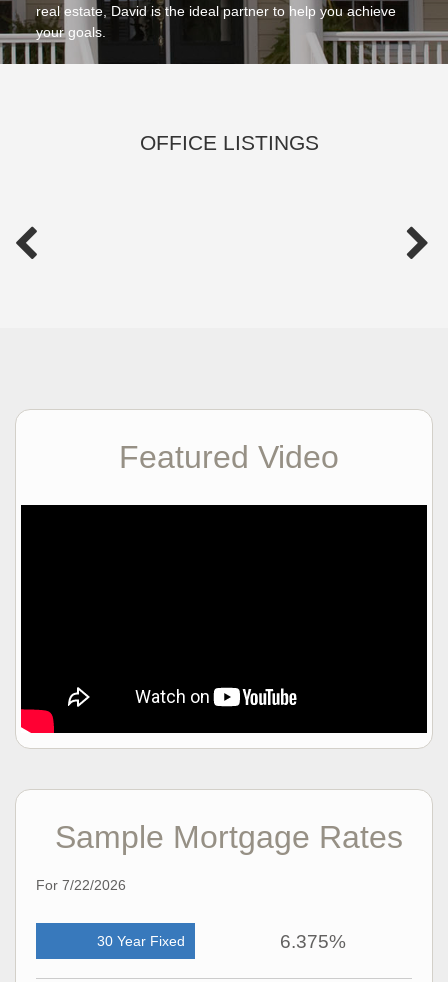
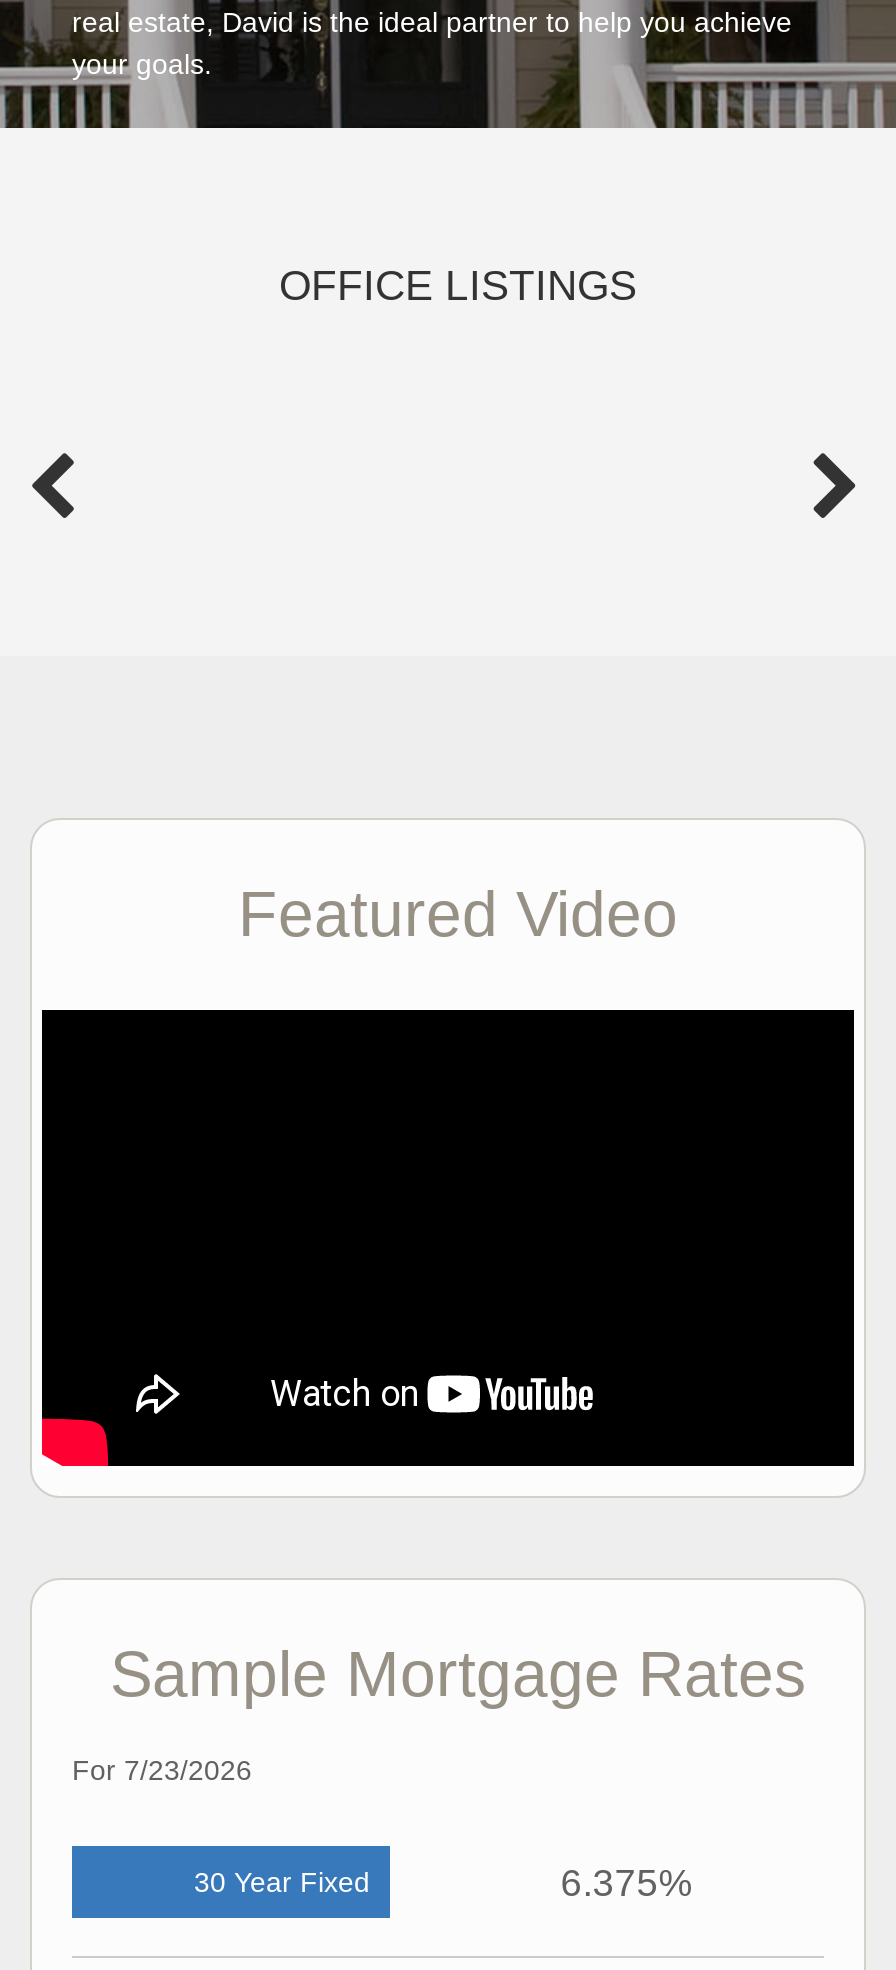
- For 7/22/2026
+ For 7/23/2026
